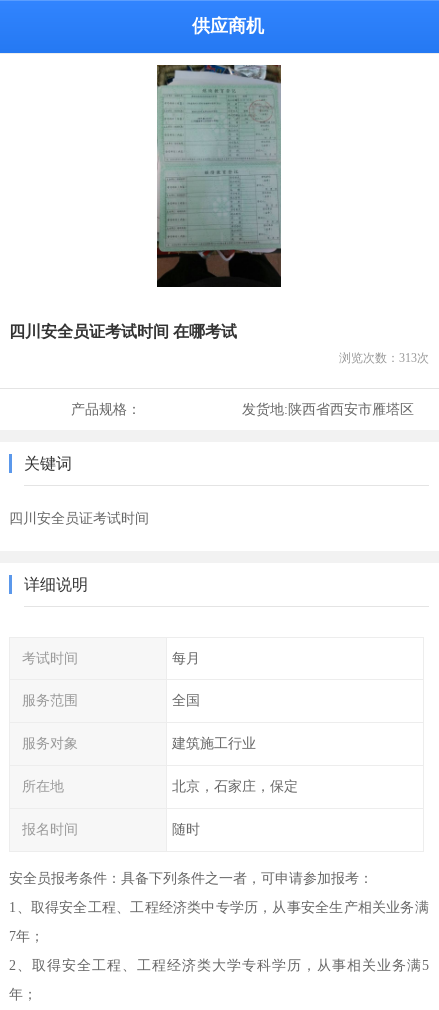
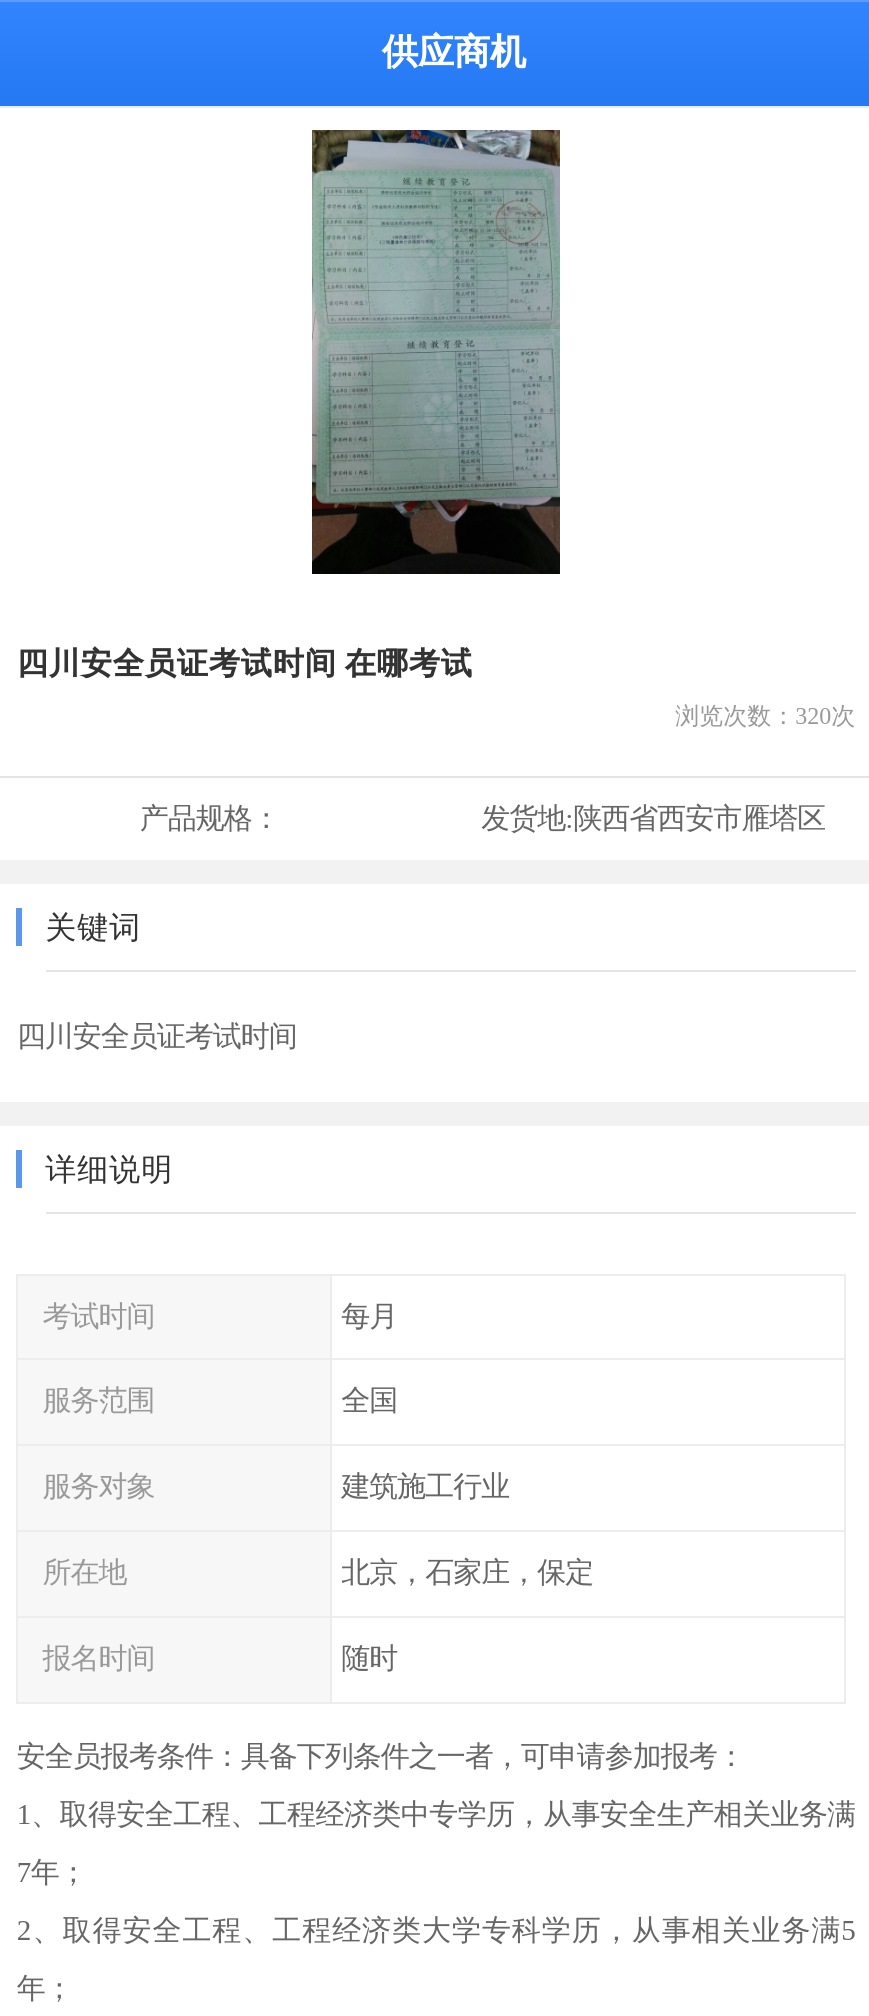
- 浏览次数：313次
+ 浏览次数：320次
